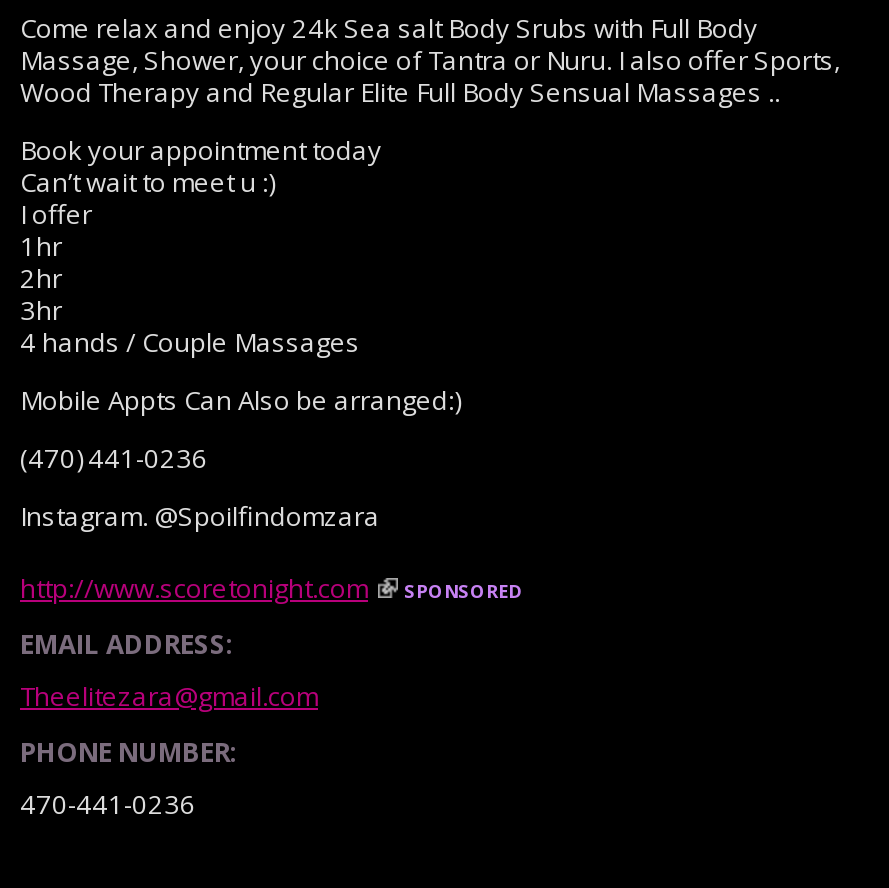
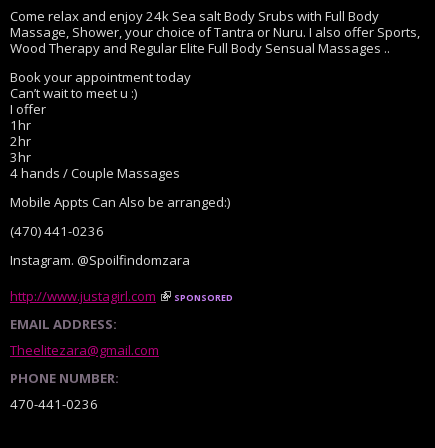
- http://www.scoretonight.com
+ http://www.justagirl.com
